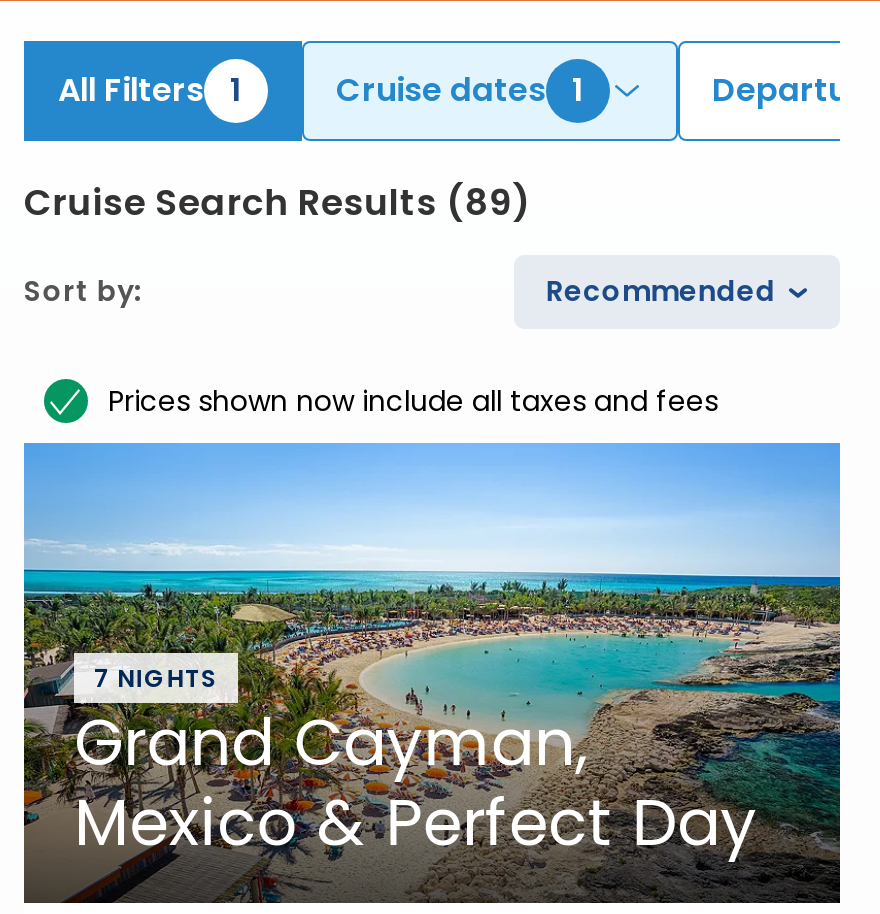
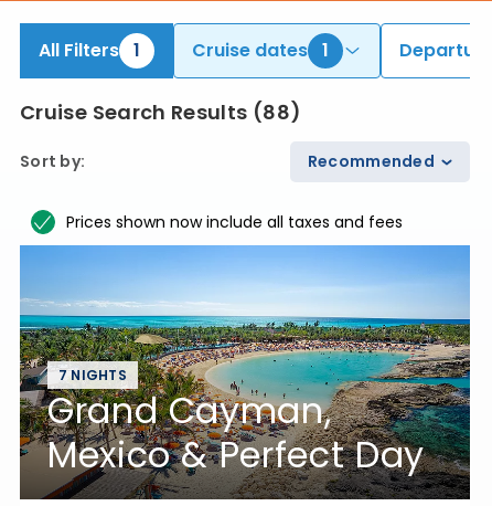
- Cruise Search Results (89)
+ Cruise Search Results (88)
